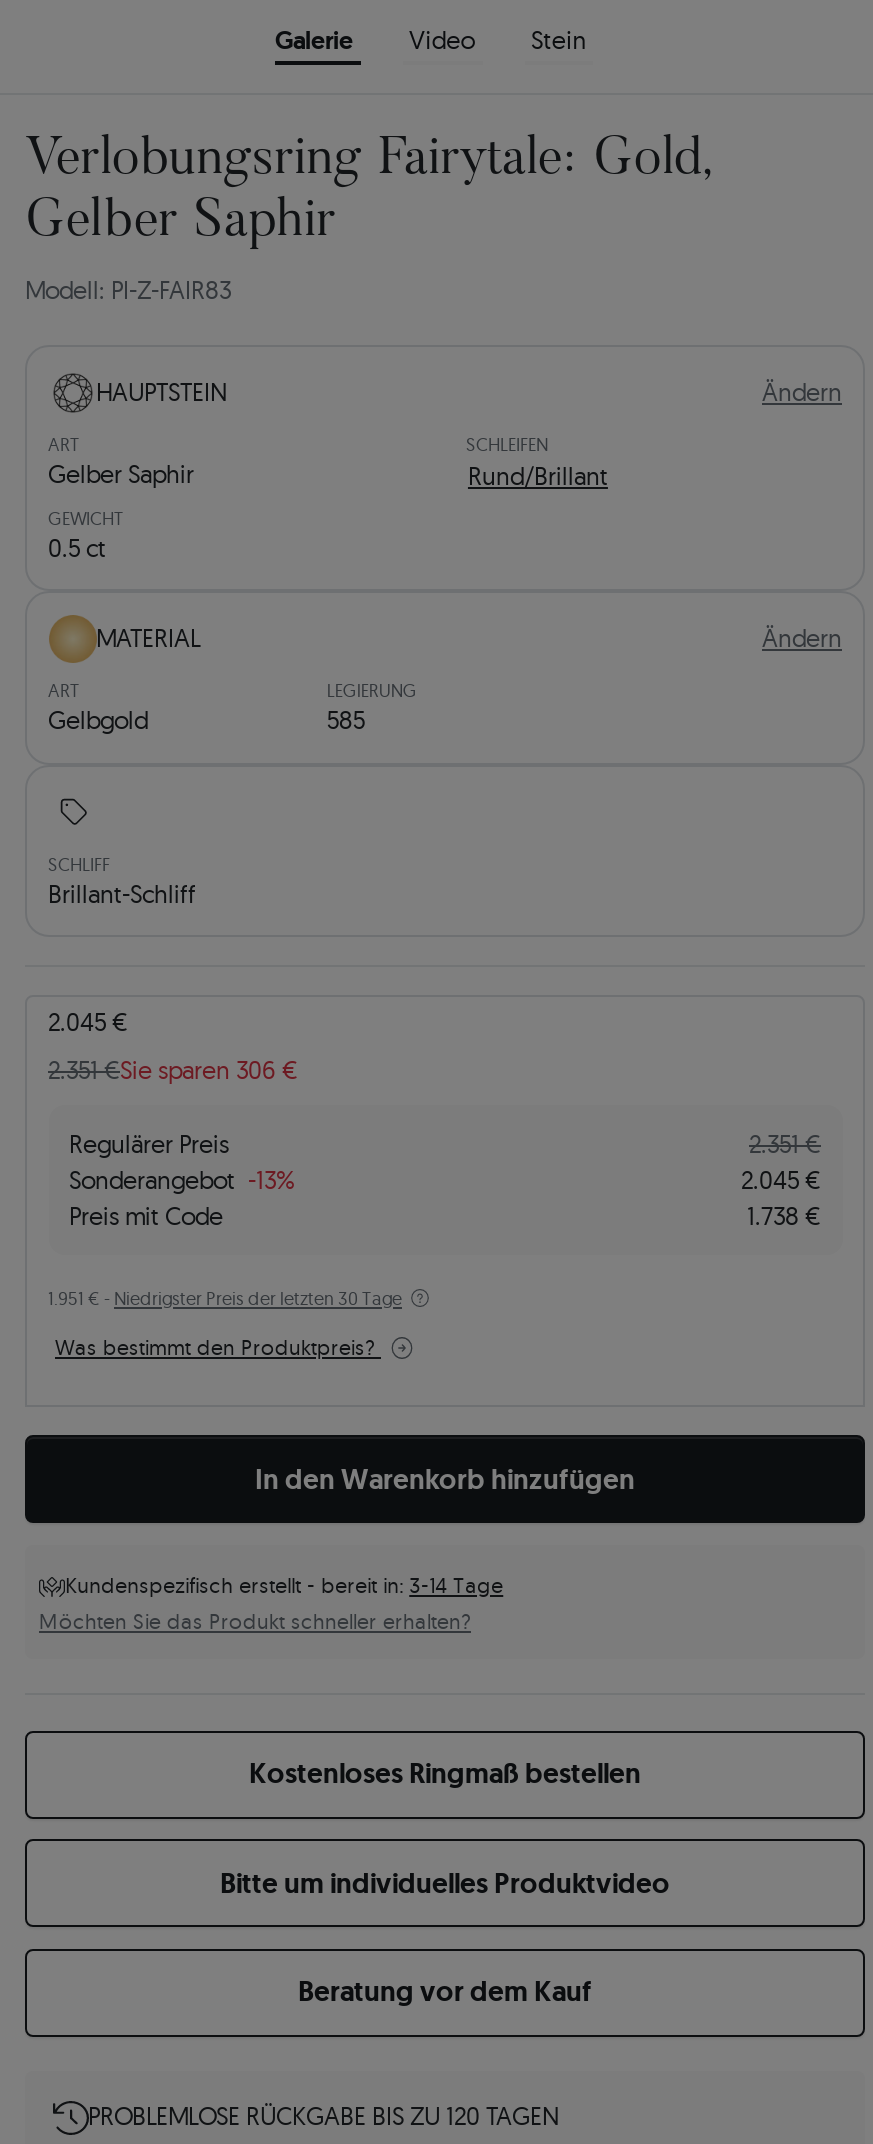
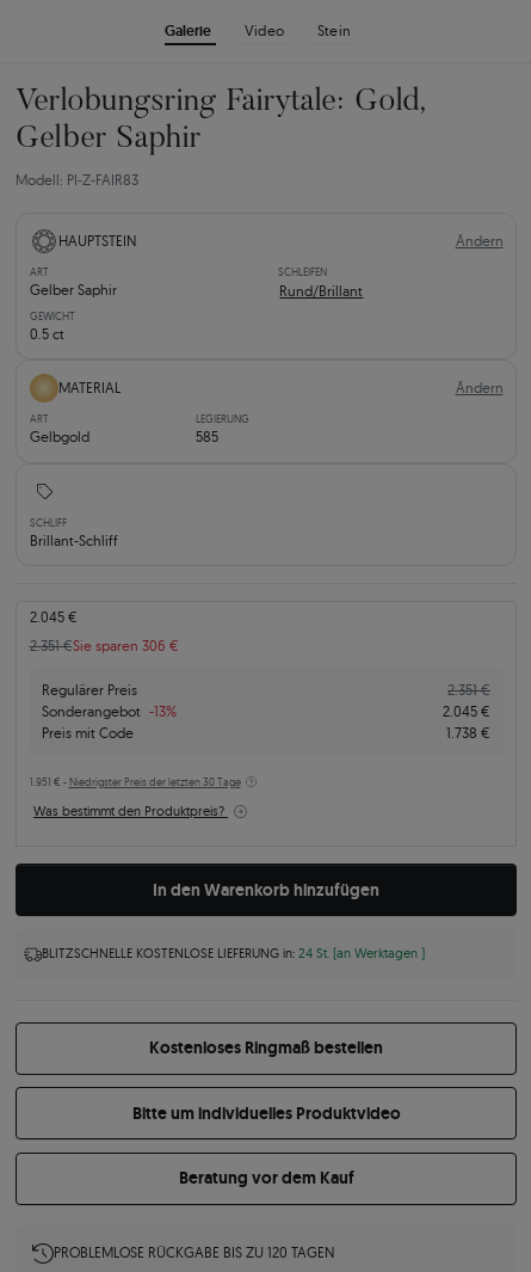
- Kundenspezifisch erstellt - bereit in: 3-14 Tage
- Möchten Sie das Produkt schneller erhalten?
+ BLITZSCHNELLE KOSTENLOSE LIEFERUNG in: 24 St. (an Werktagen )
